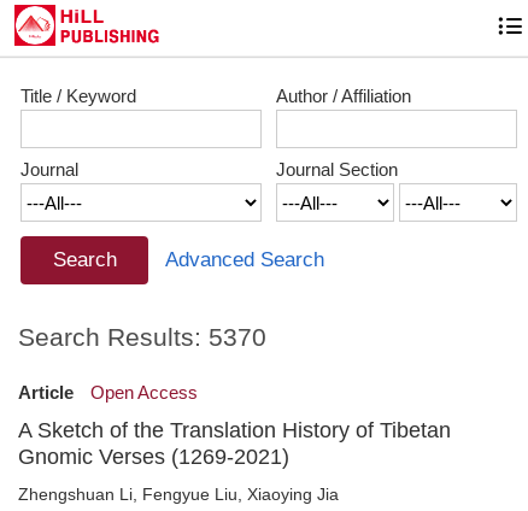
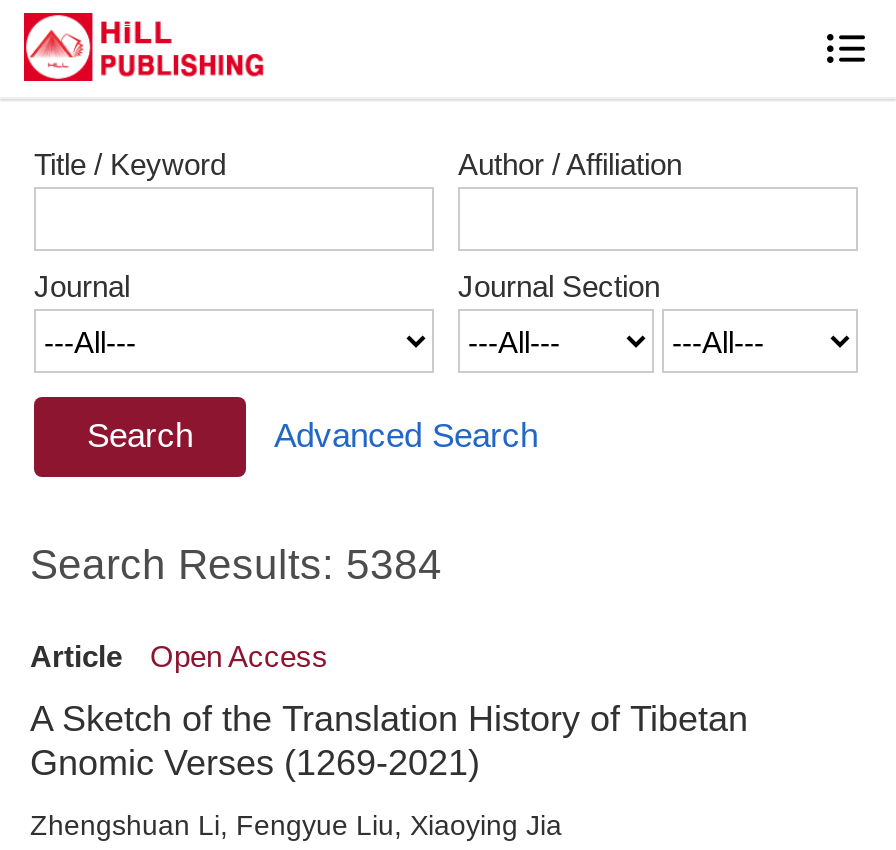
- Search Results: 5370
+ Search Results: 5384
